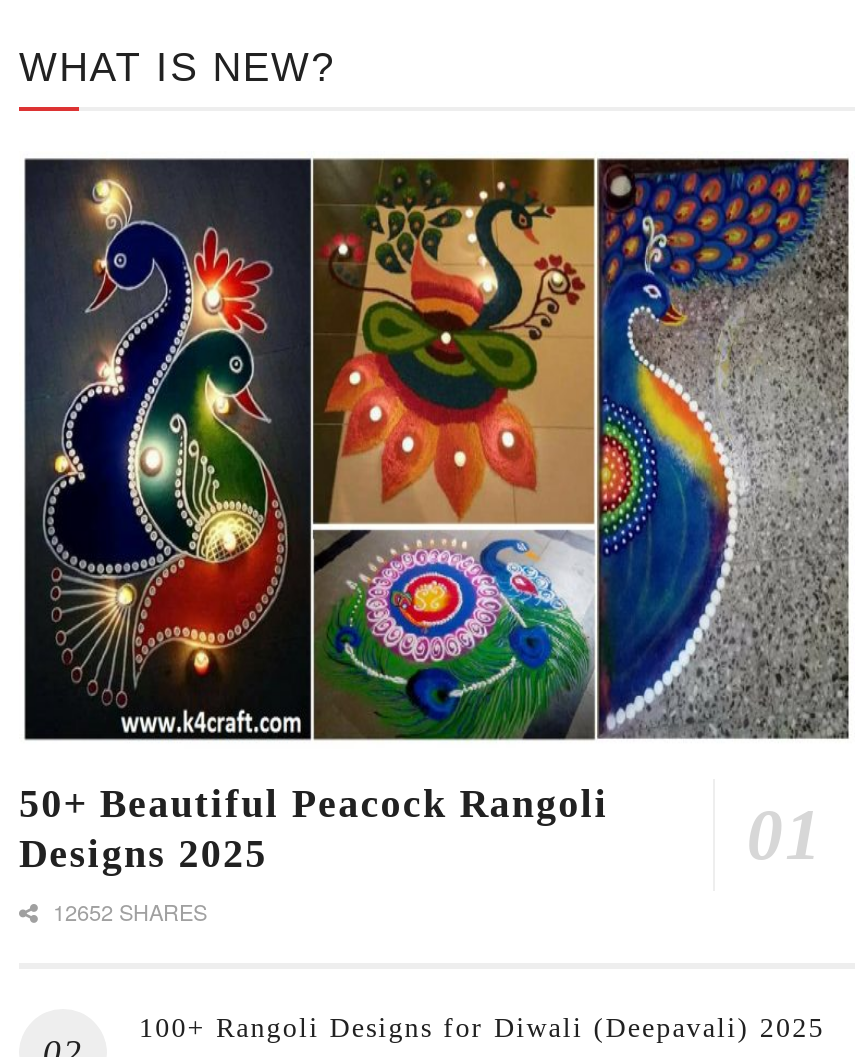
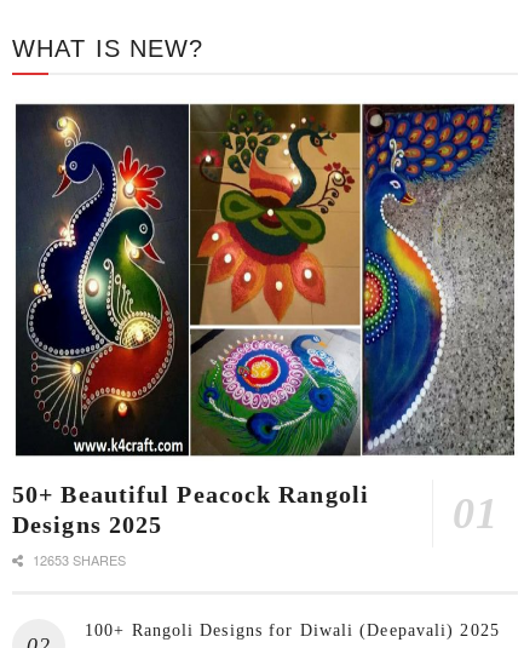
- 12652 SHARES
+ 12653 SHARES
